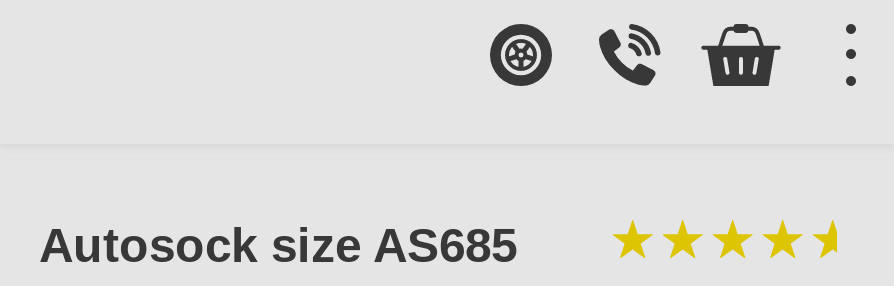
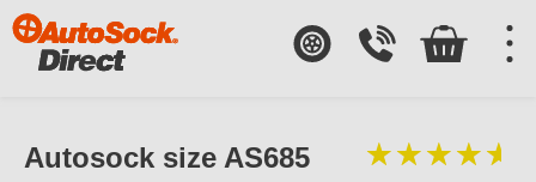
+ [image]
